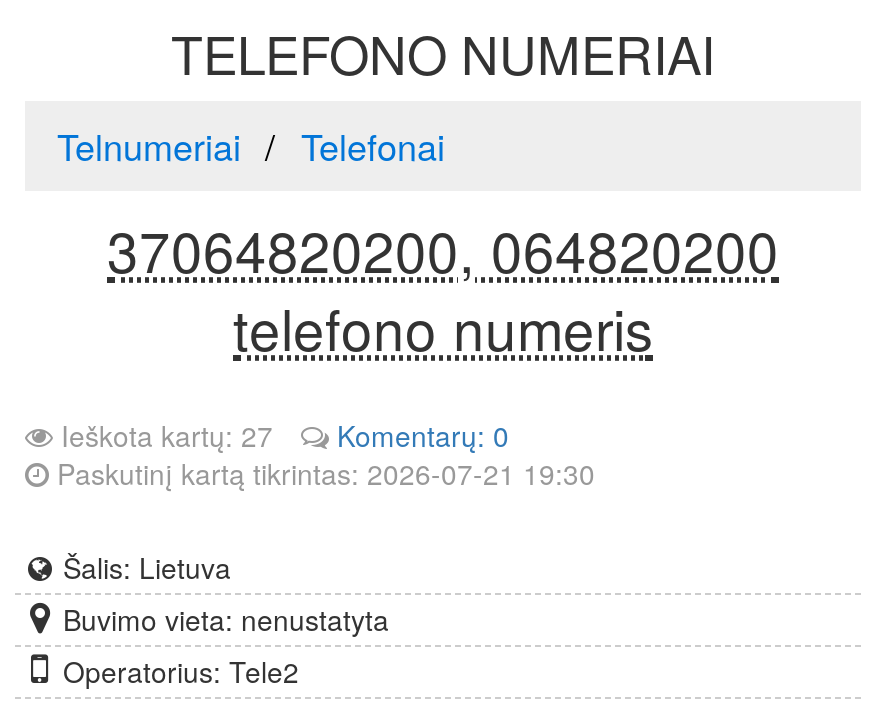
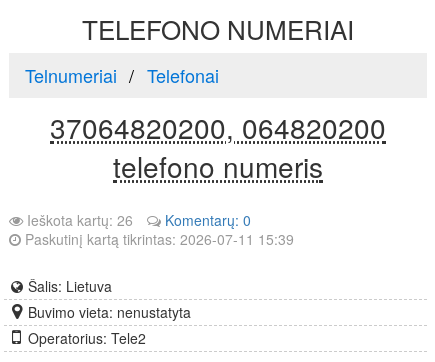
- Ieškota kartų: 27
+ Ieškota kartų: 26

- Paskutinį kartą tikrintas: 2026-07-21 19:30
+ Paskutinį kartą tikrintas: 2026-07-11 15:39
